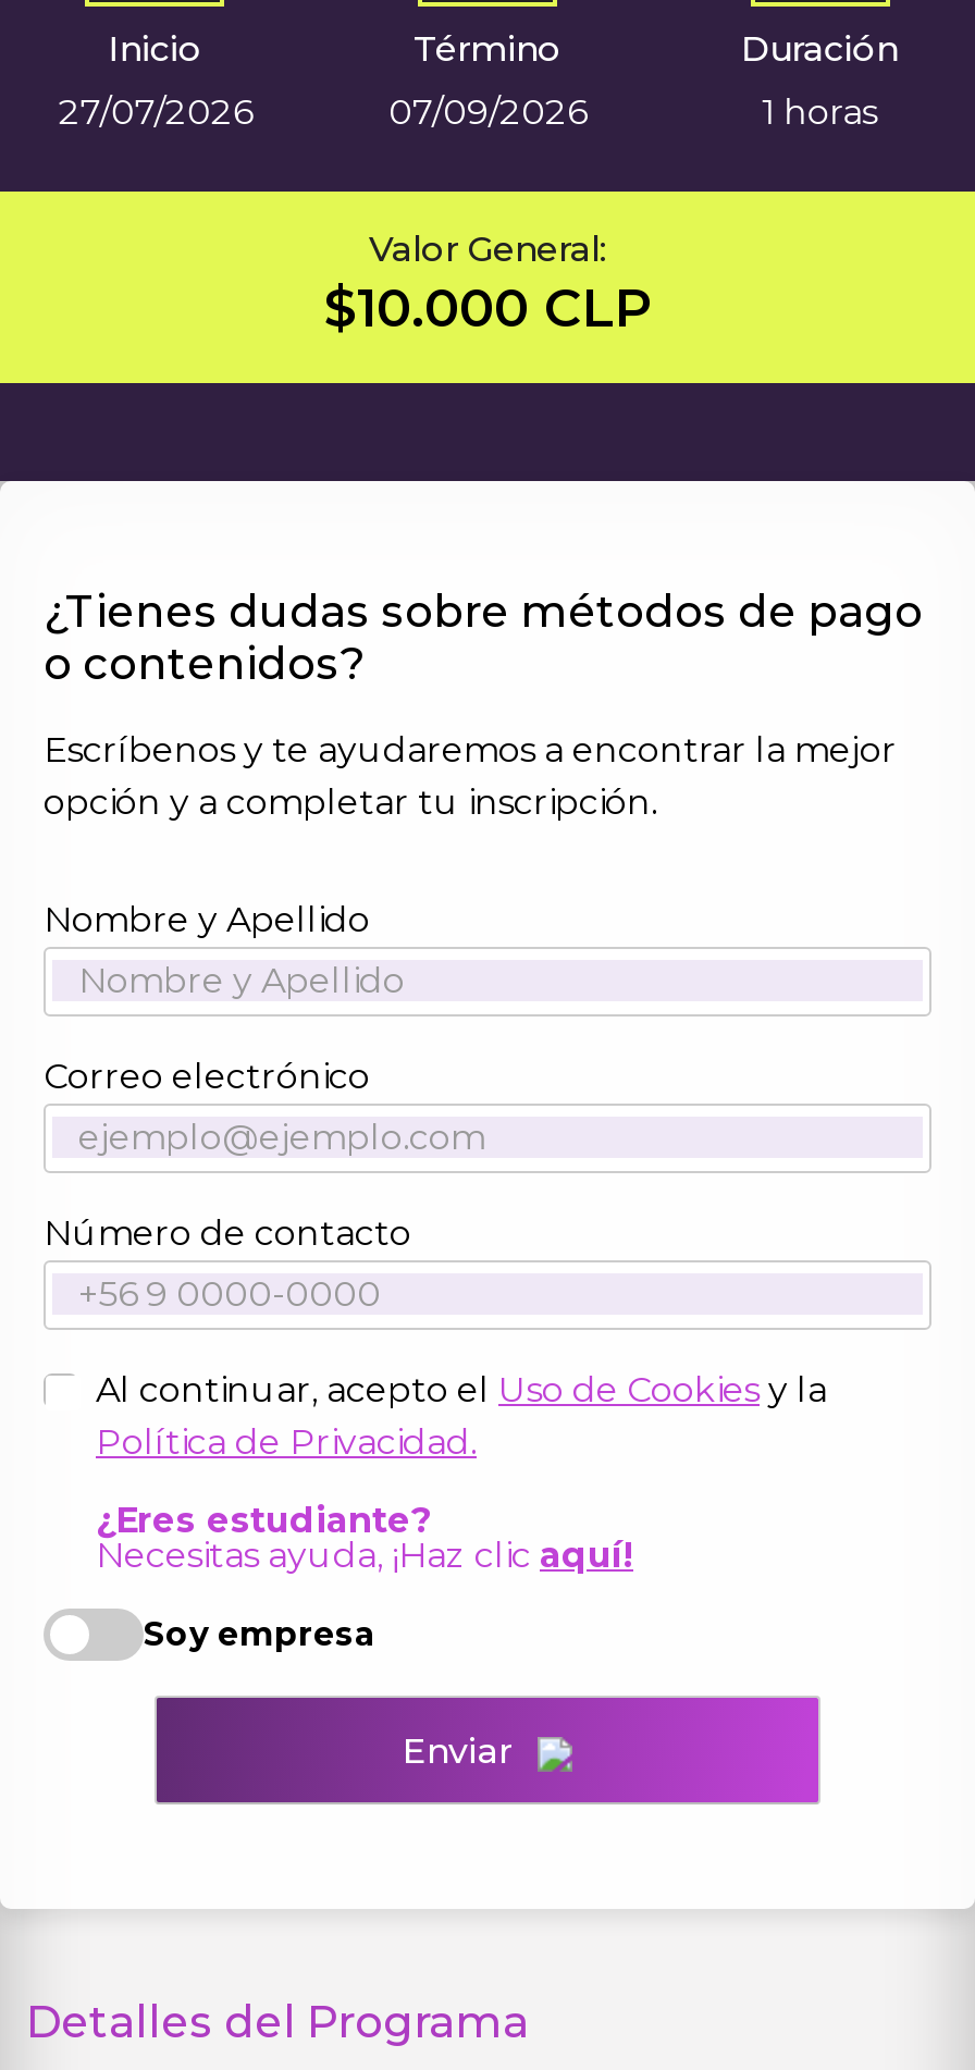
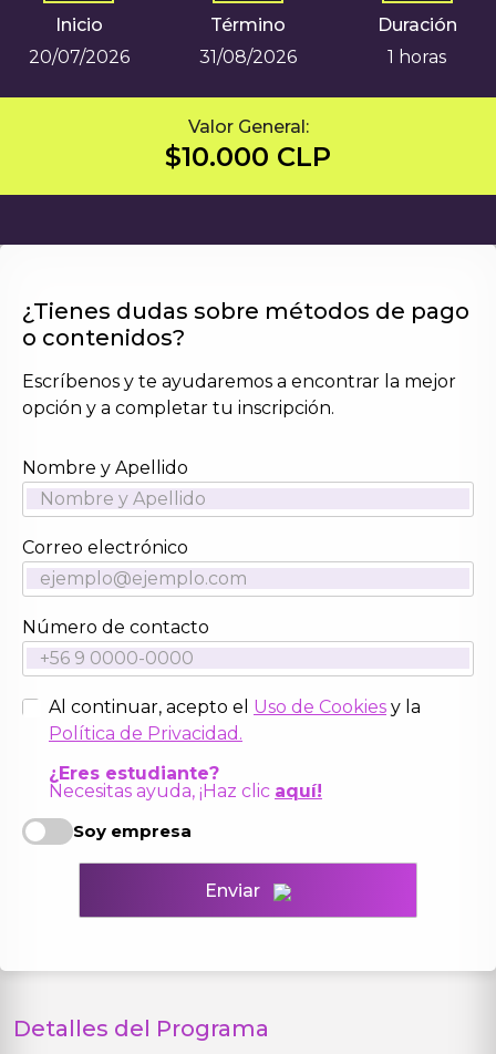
- 27/07/2026
+ 20/07/2026

- 07/09/2026
+ 31/08/2026
